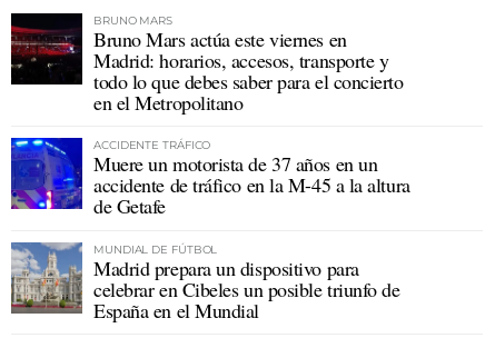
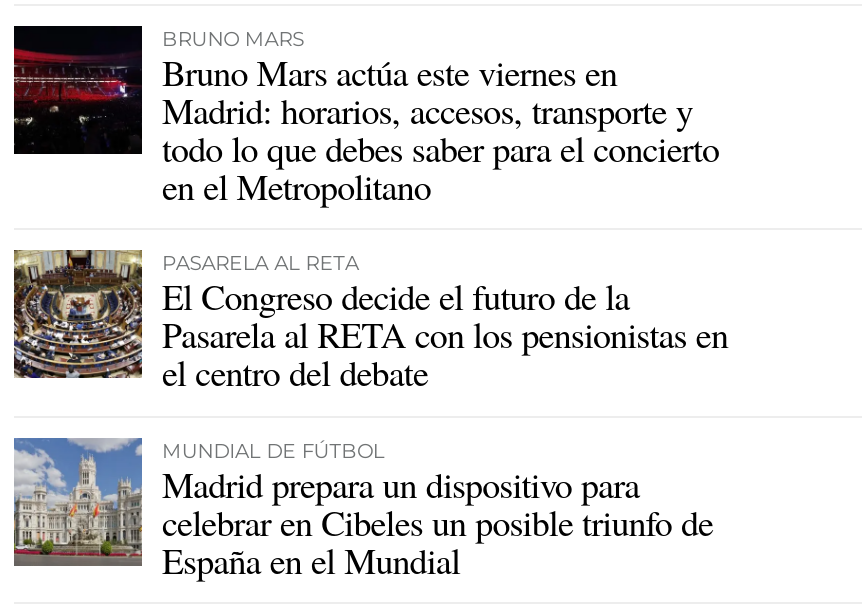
- [image]
- ACCIDENTE TRÁFICO
- Muere un motorista de 37 años en un
- accidente de tráfico en la M-45 a la altura
- de Getafe
+ [image]
+ PASARELA AL RETA
+ El Congreso decide el futuro de la
+ Pasarela al RETA con los pensionistas en
+ el centro del debate
